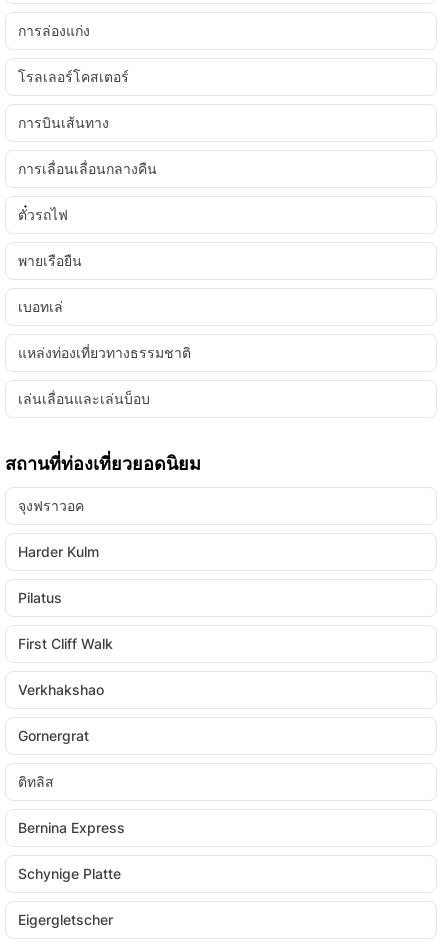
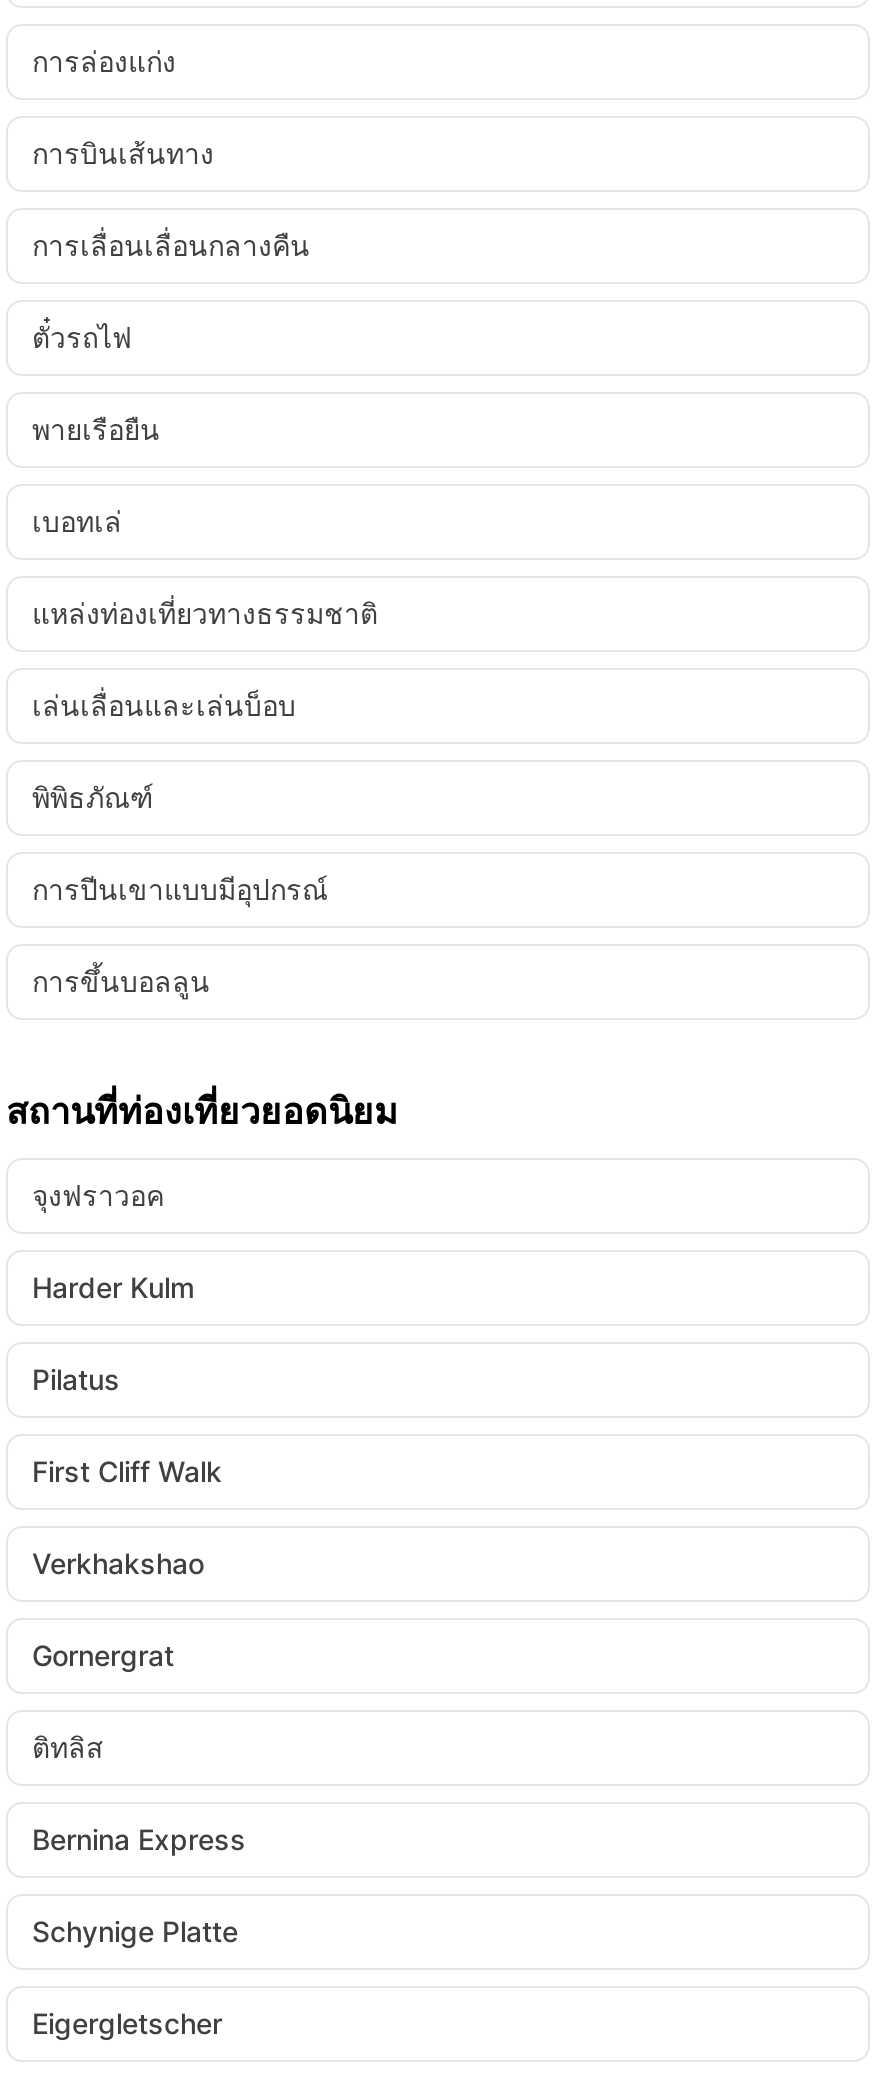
- โรลเลอร์โคสเตอร์

moved up: การบินเส้นทาง | การเลื่อนเลื่อนกลางคืน | ตั๋วรถไฟ | พายเรือยืน | เบอทเล่ | แหล่งท่องเที่ยวทางธรรมชาติ | เล่นเลื่อนและเล่นบ็อบ

+ พิพิธภัณฑ์
+ การปีนเขาแบบมีอุปกรณ์
+ การขึ้นบอลลูน
